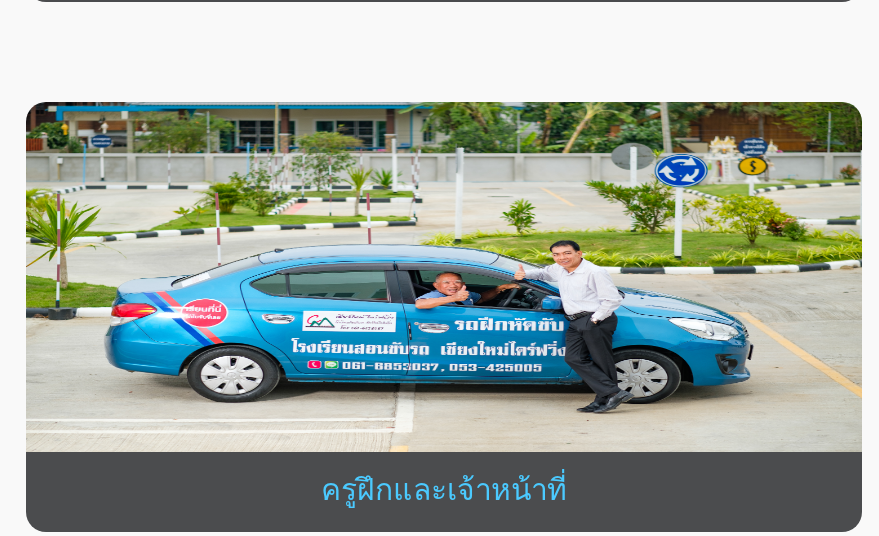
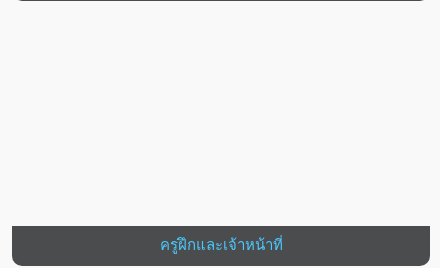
- [image]
